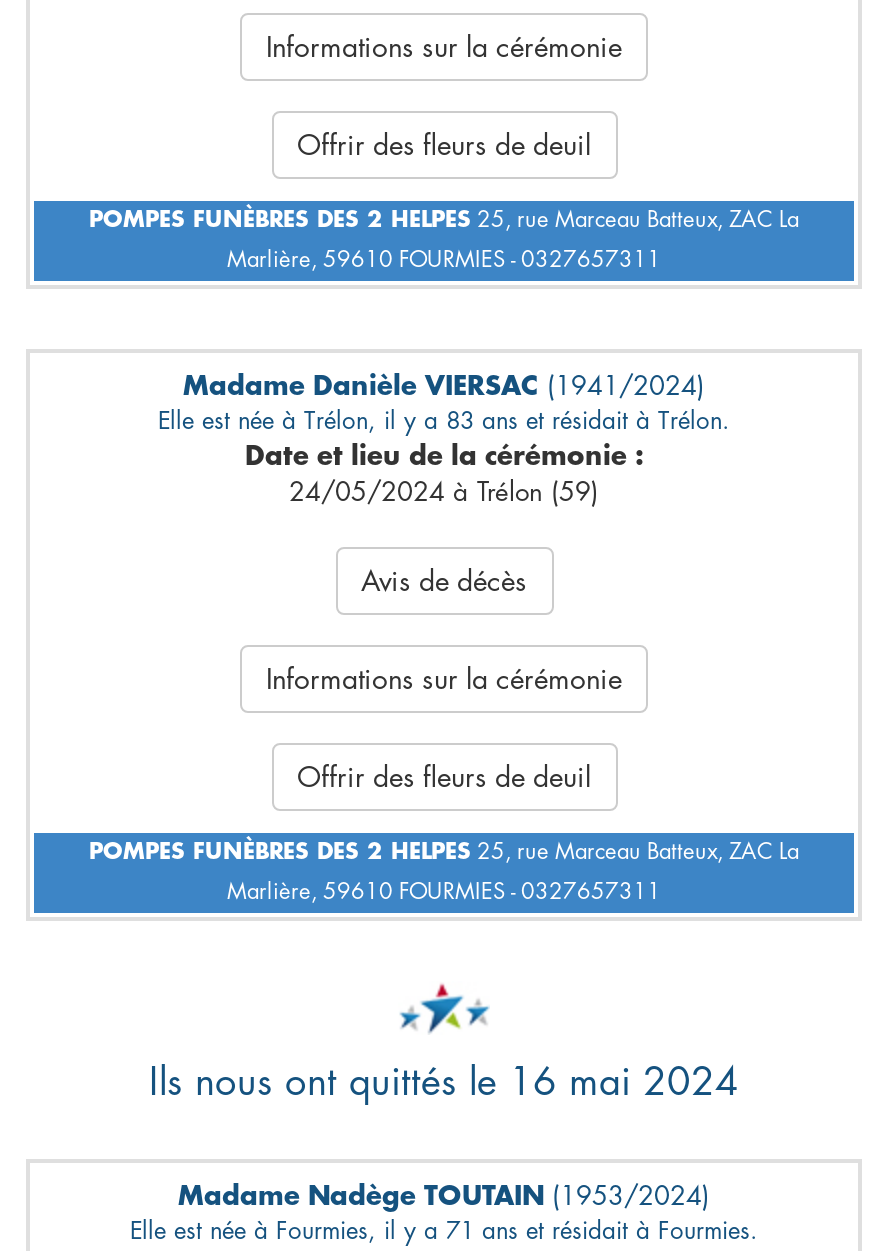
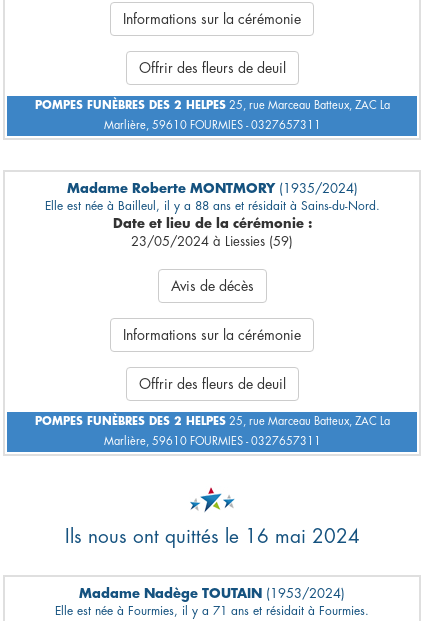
- Madame Danièle VIERSAC (1941/2024)
+ Madame Roberte MONTMORY (1935/2024)

- Elle est née à Trélon, il y a 83 ans et résidait à Trélon.
+ Elle est née à Bailleul, il y a 88 ans et résidait à Sains-du-Nord.

- 24/05/2024 à Trélon (59)
+ 23/05/2024 à Liessies (59)
